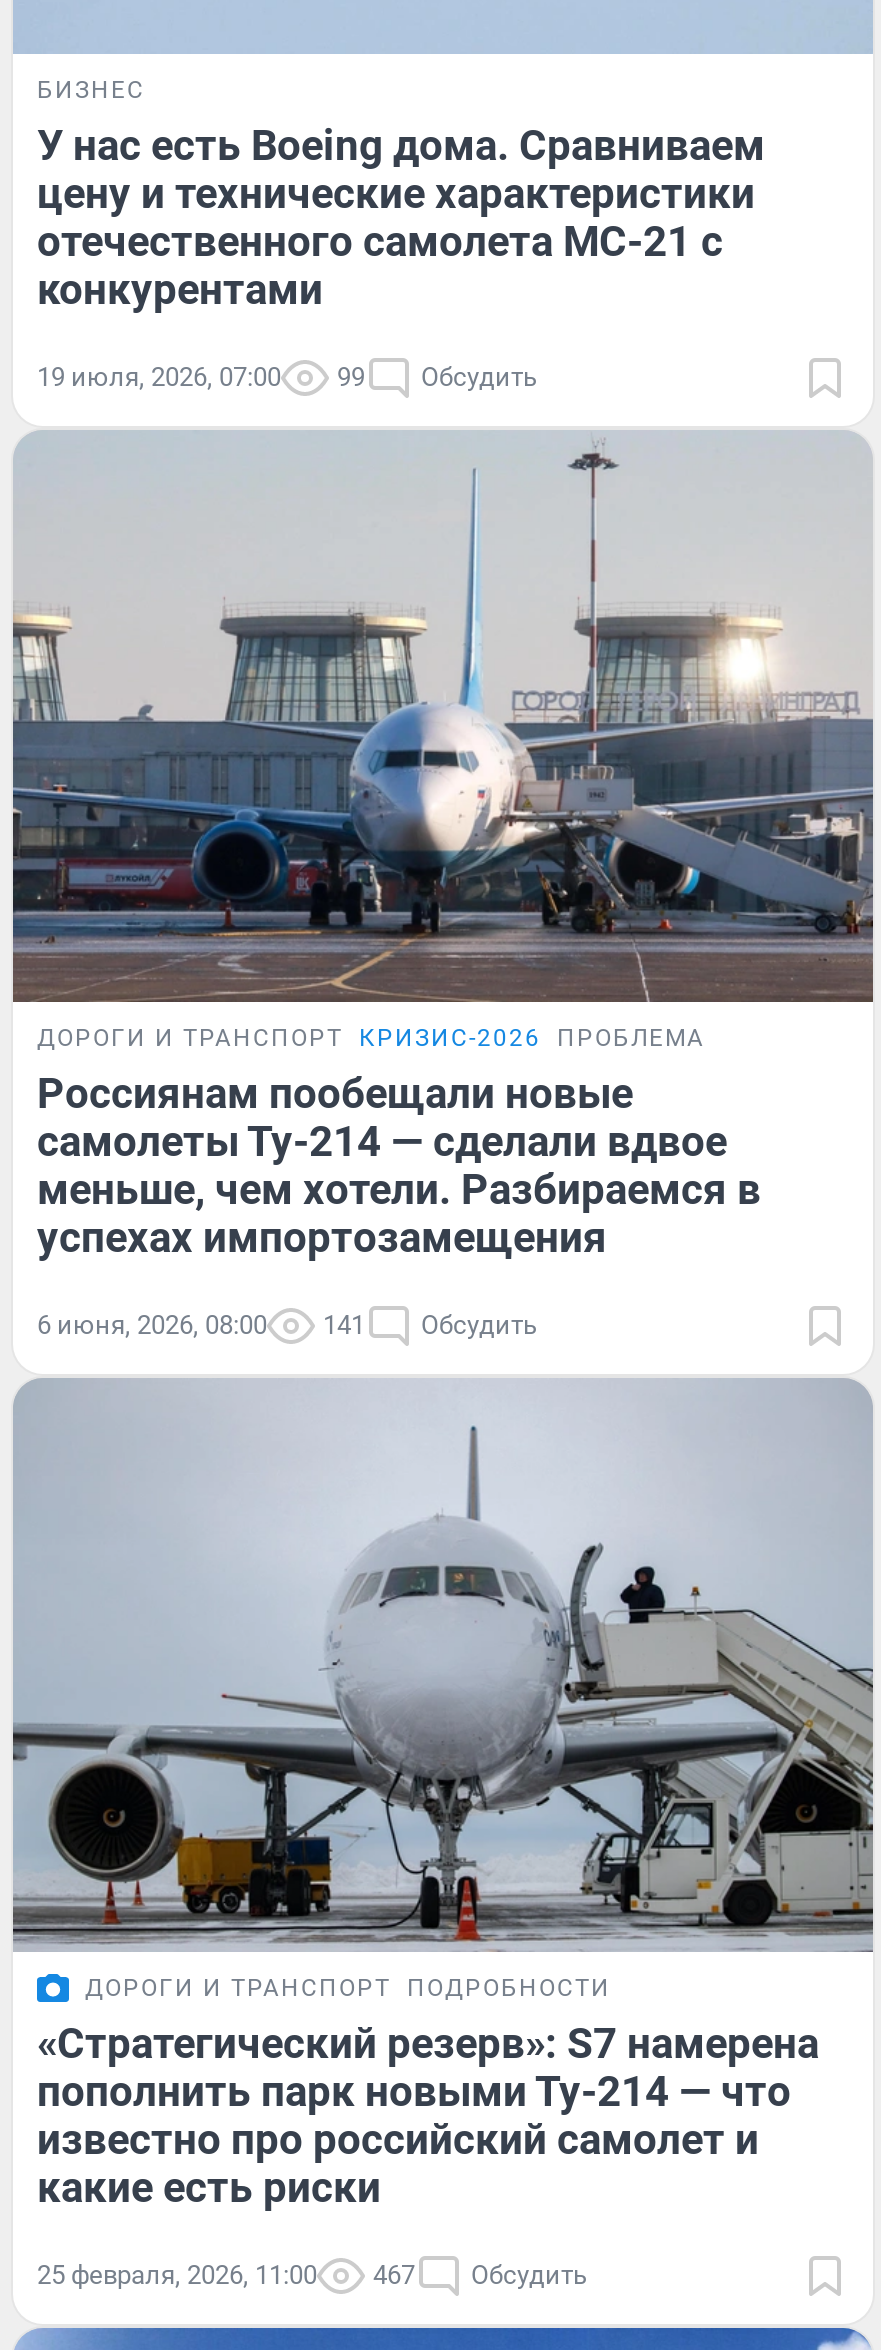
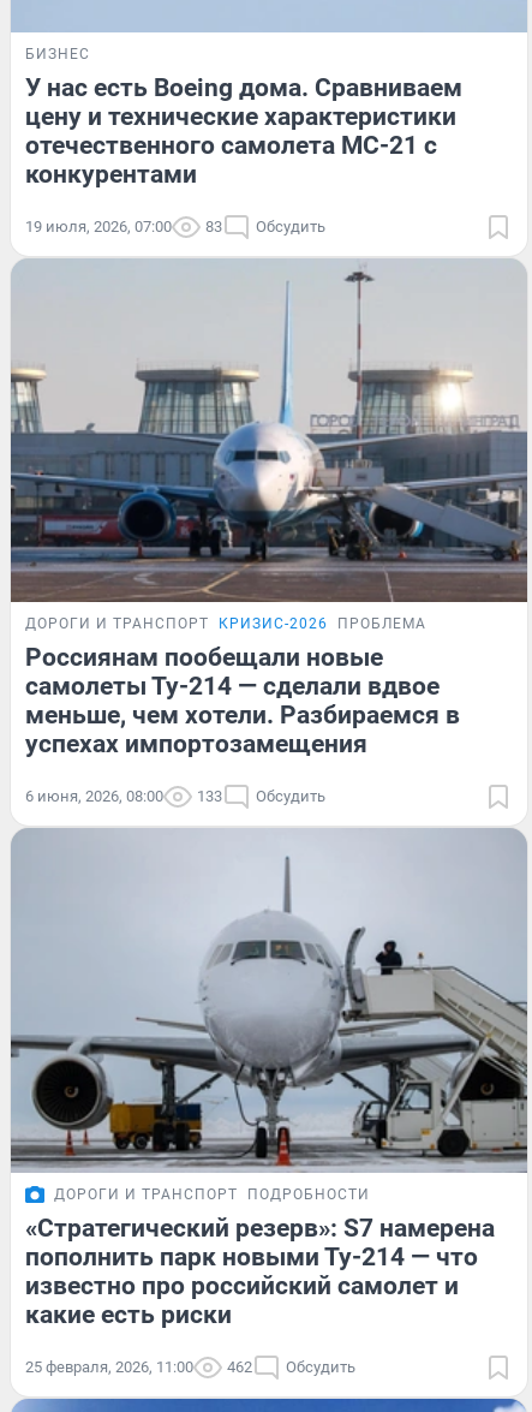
- 19 июля, 2026, 07:00 99 Обсудить
+ 19 июля, 2026, 07:00 83 Обсудить

- 141
+ 133

- 25 февраля, 2026, 11:00 467 Обсудить
+ 25 февраля, 2026, 11:00 462 Обсудить
